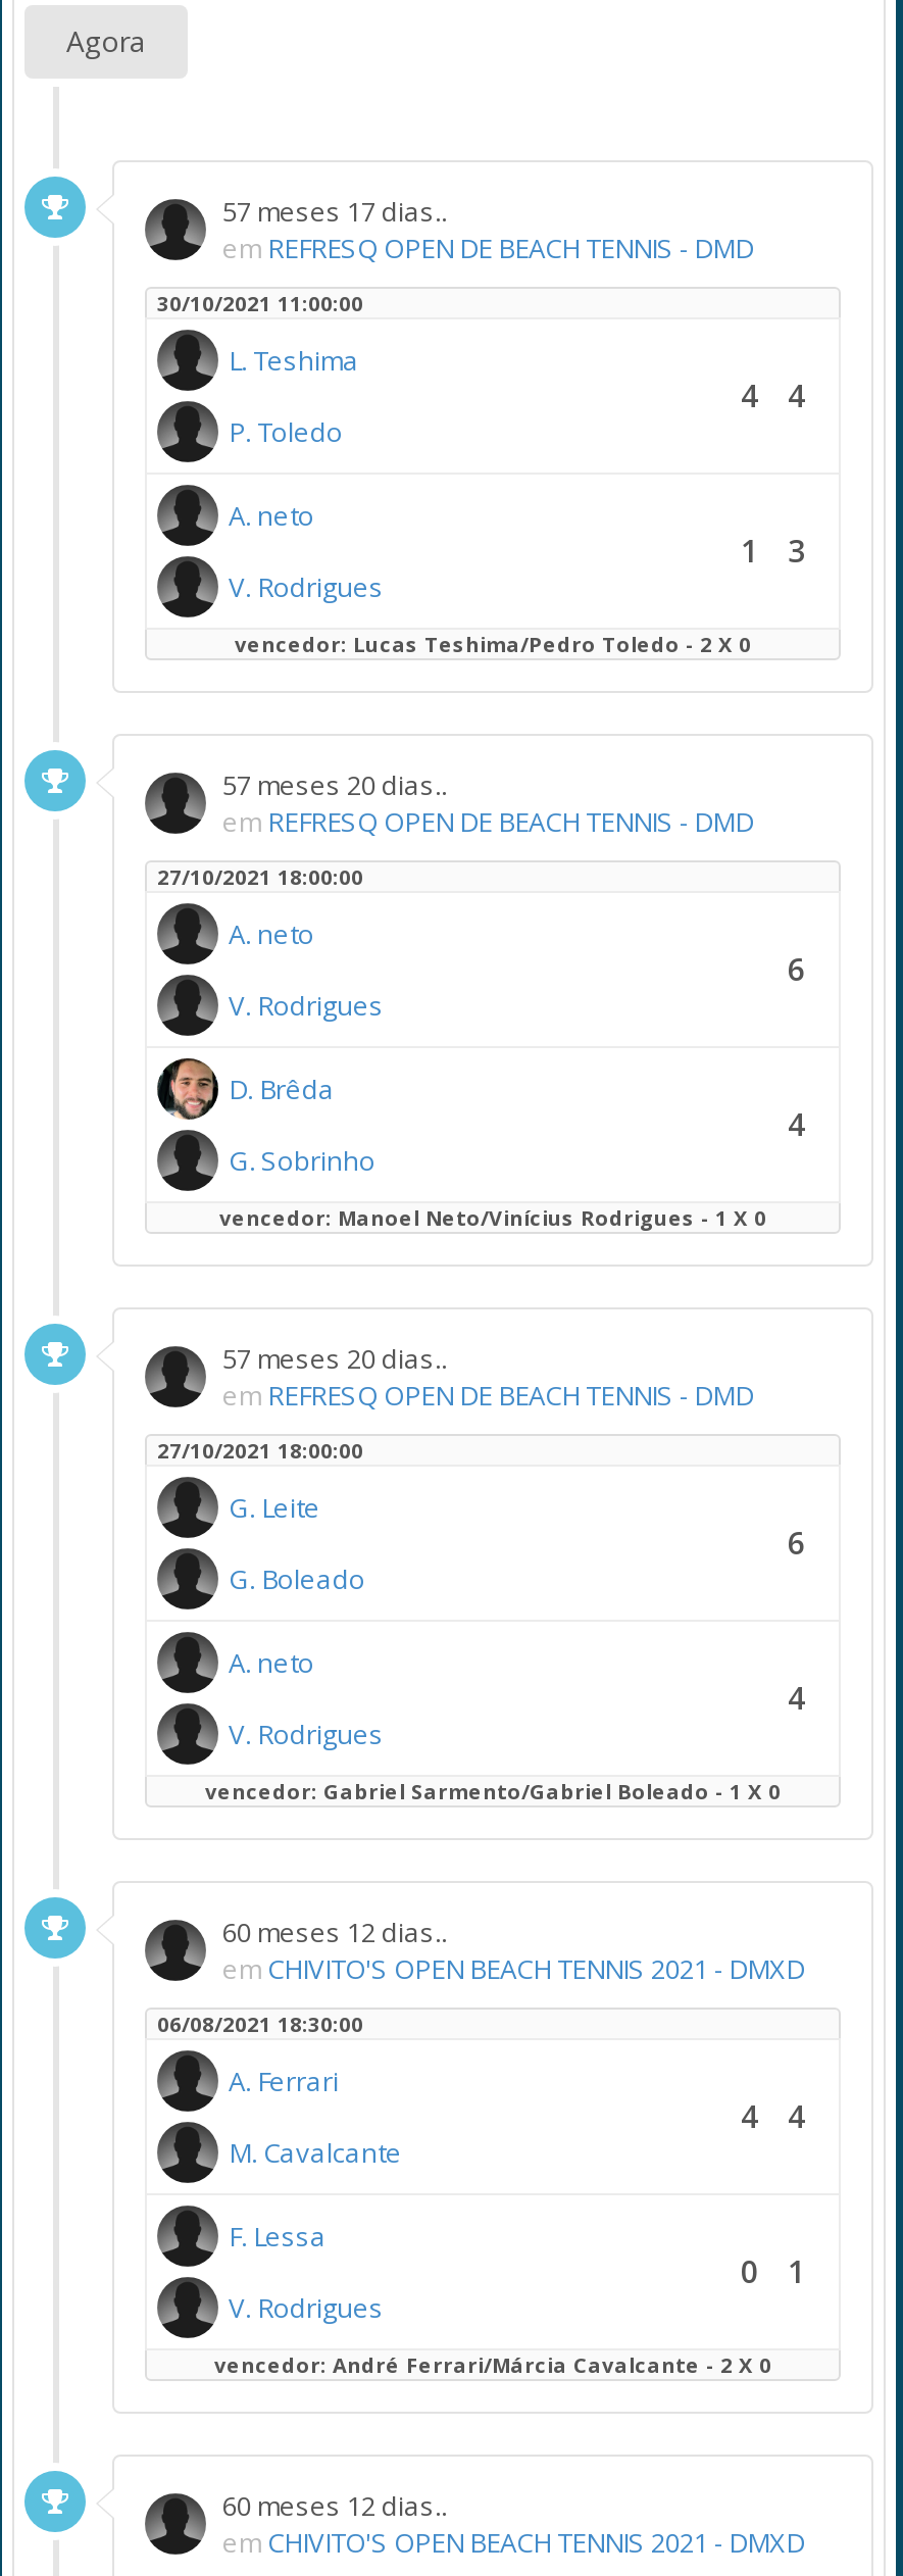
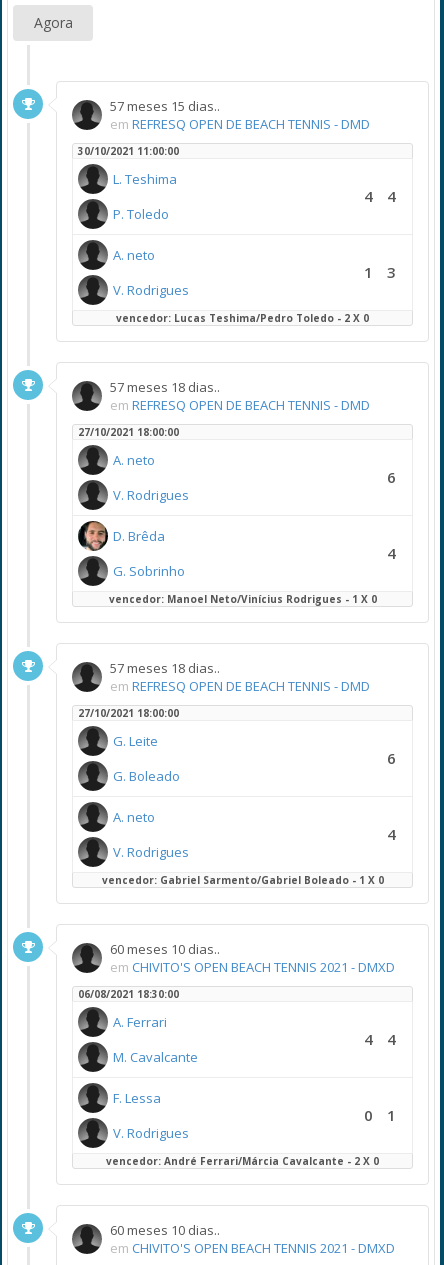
- 57 meses 17 dias..
+ 57 meses 15 dias..

- 57 meses 20 dias..
+ 57 meses 18 dias..

- 57 meses 20 dias..
+ 57 meses 18 dias..

- 60 meses 12 dias..
+ 60 meses 10 dias..

- 60 meses 12 dias..
+ 60 meses 10 dias..
